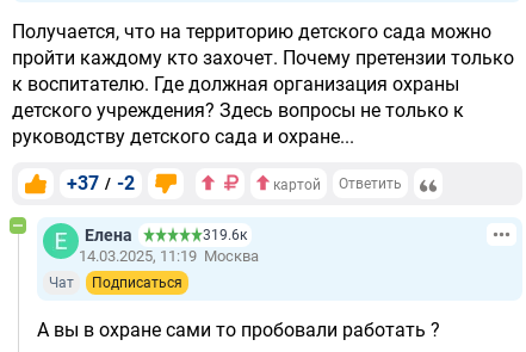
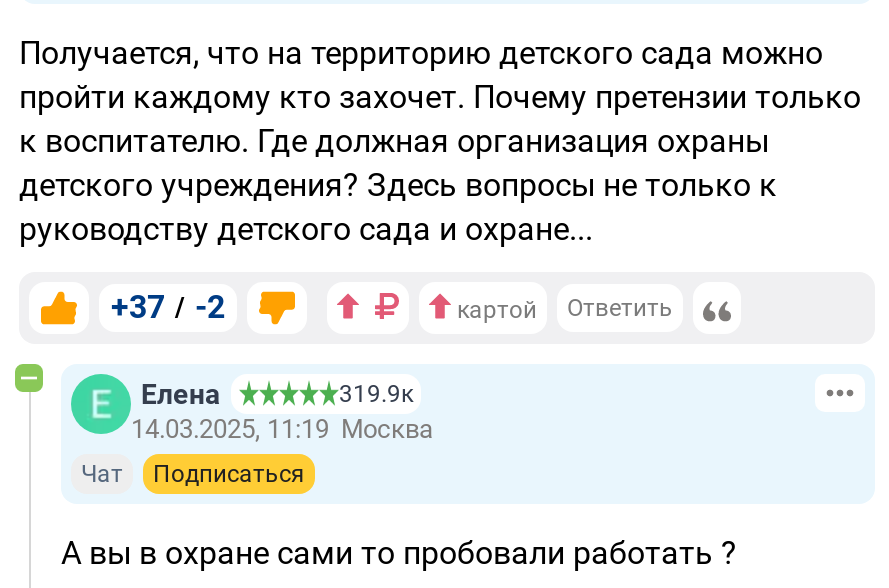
- 319.6к
+ 319.9к
